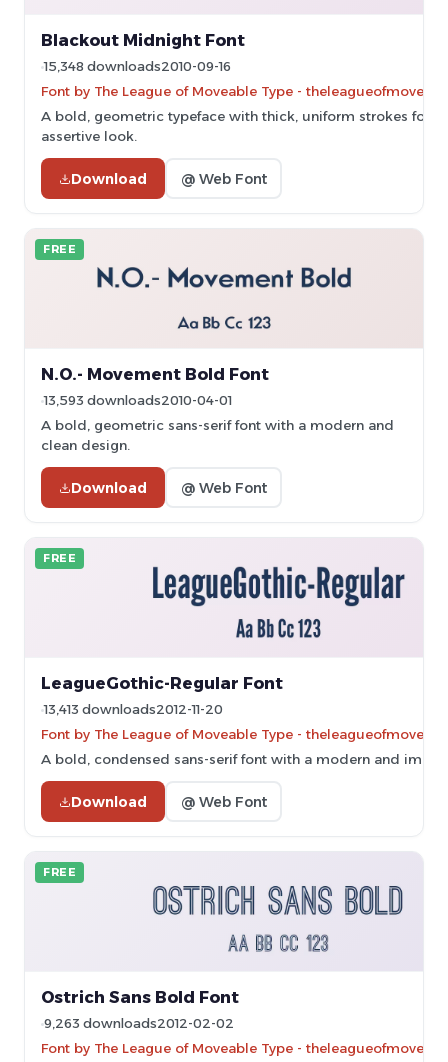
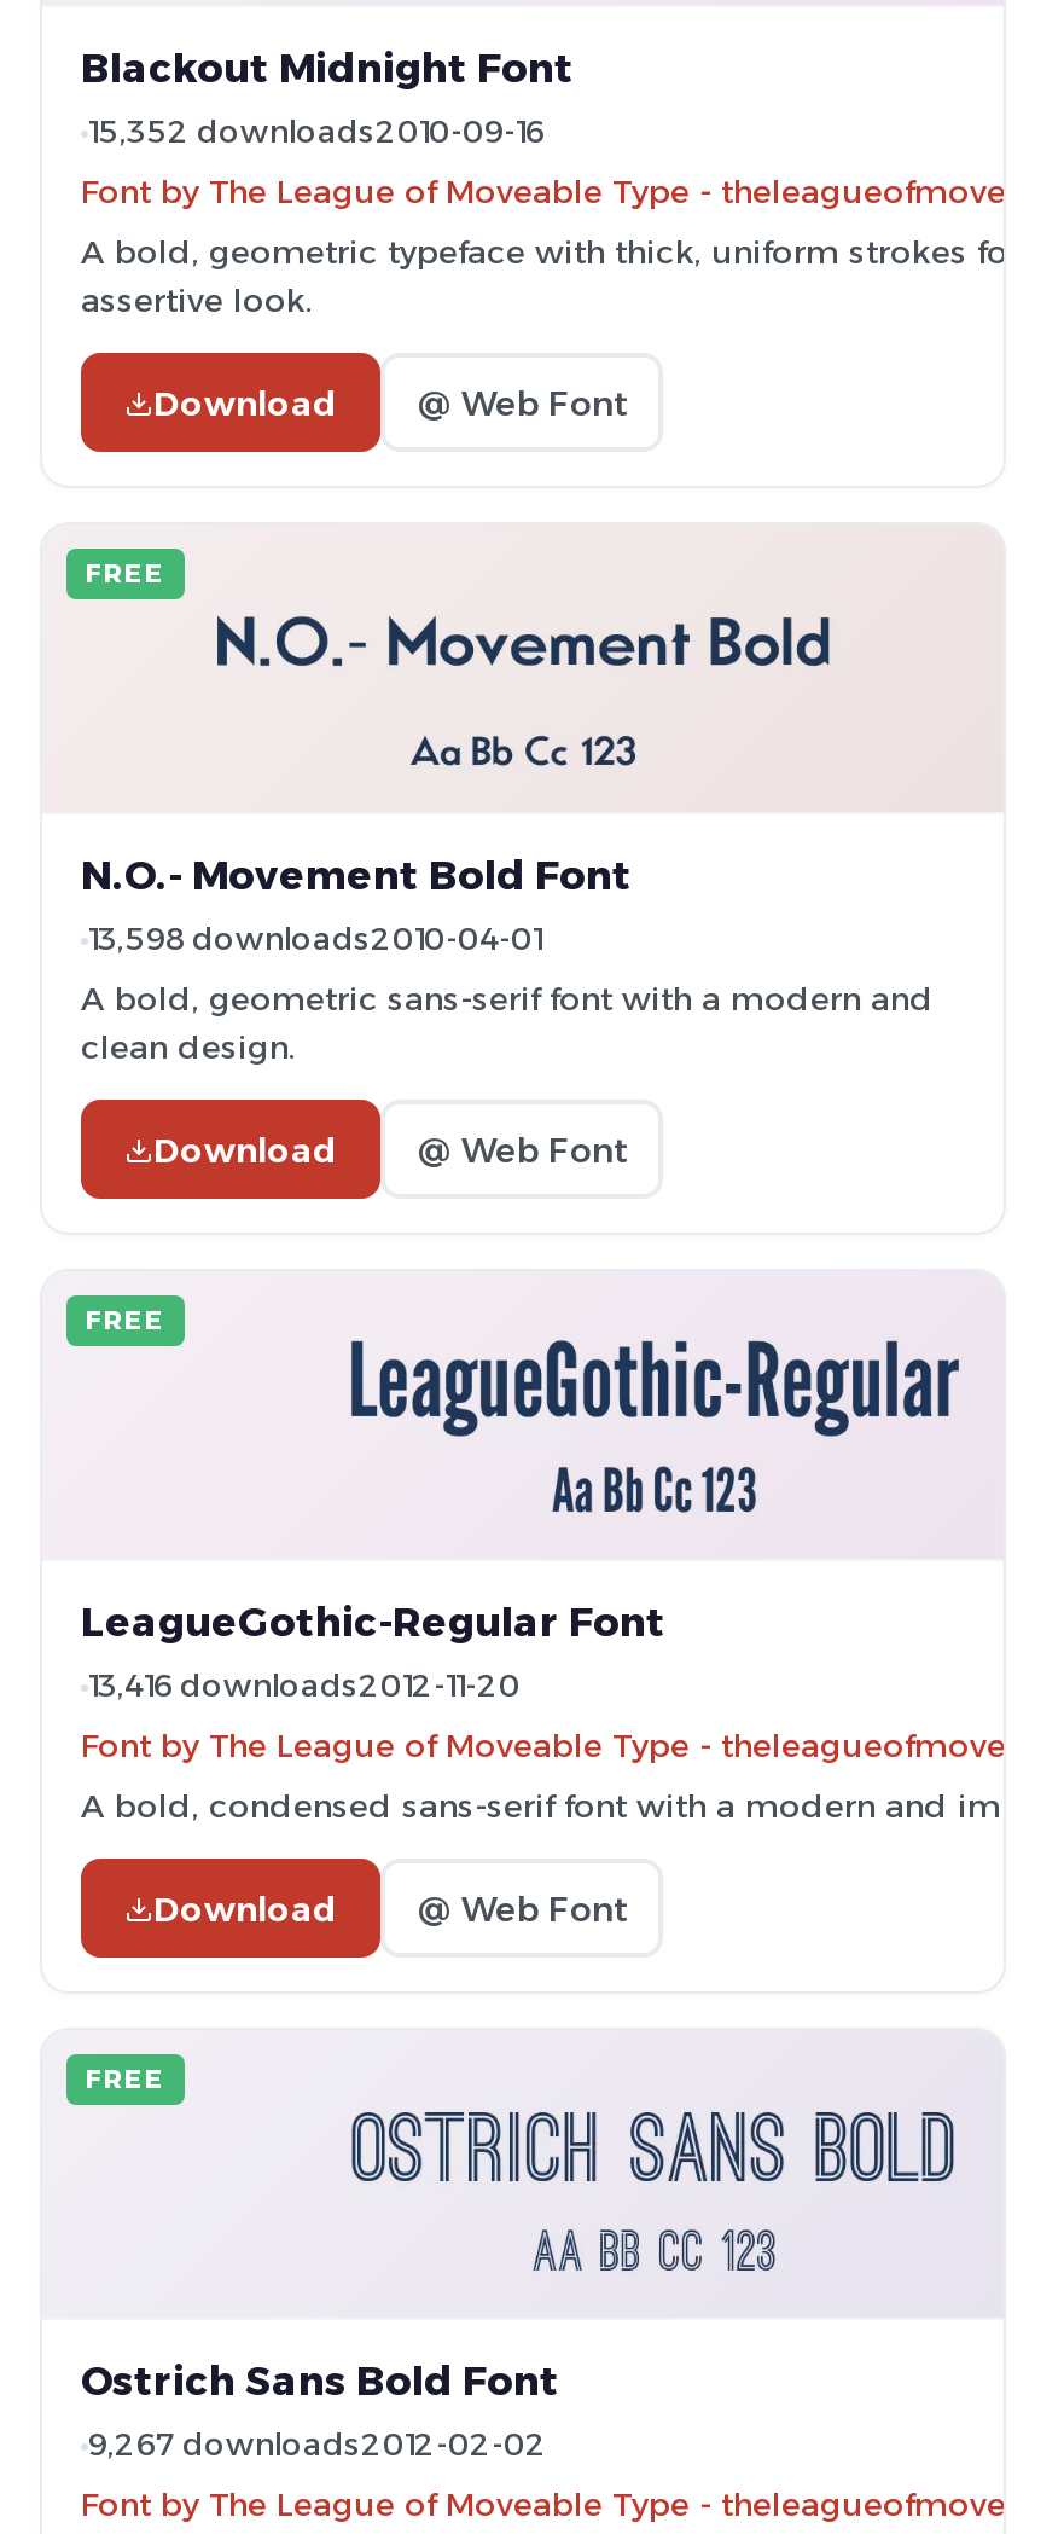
- 15,348 downloads2010-09-16
+ 15,352 downloads2010-09-16

- 13,593 downloads2010-04-01
+ 13,598 downloads2010-04-01

- 13,413 downloads2012-11-20
+ 13,416 downloads2012-11-20

- 9,263 downloads2012-02-02
+ 9,267 downloads2012-02-02
